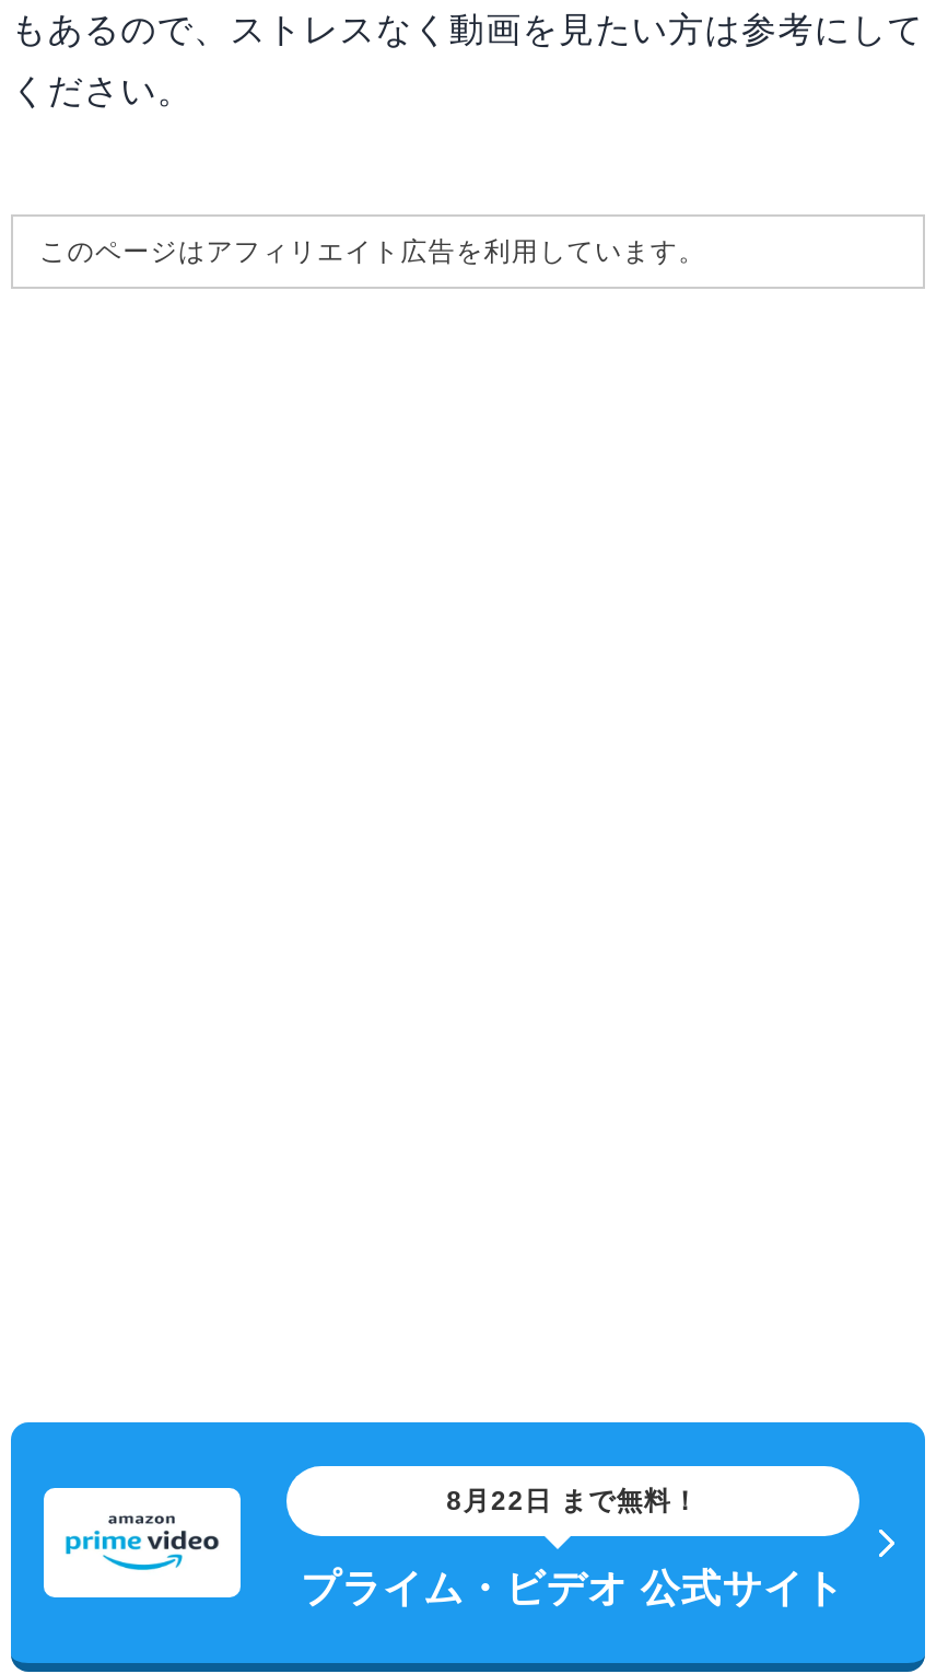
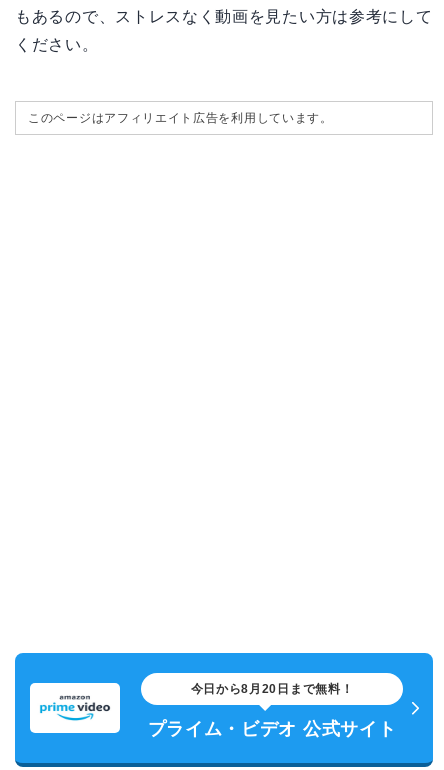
- 8月22日 まで無料！
+ 今日から8月20日まで無料！
